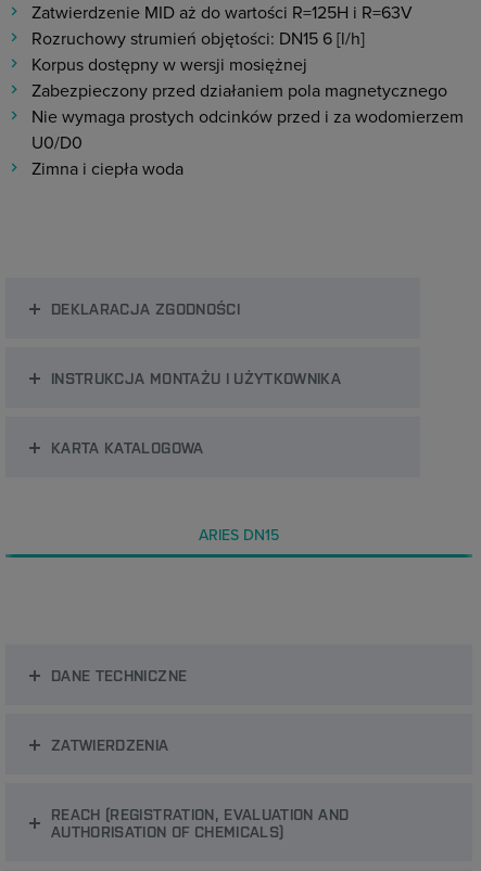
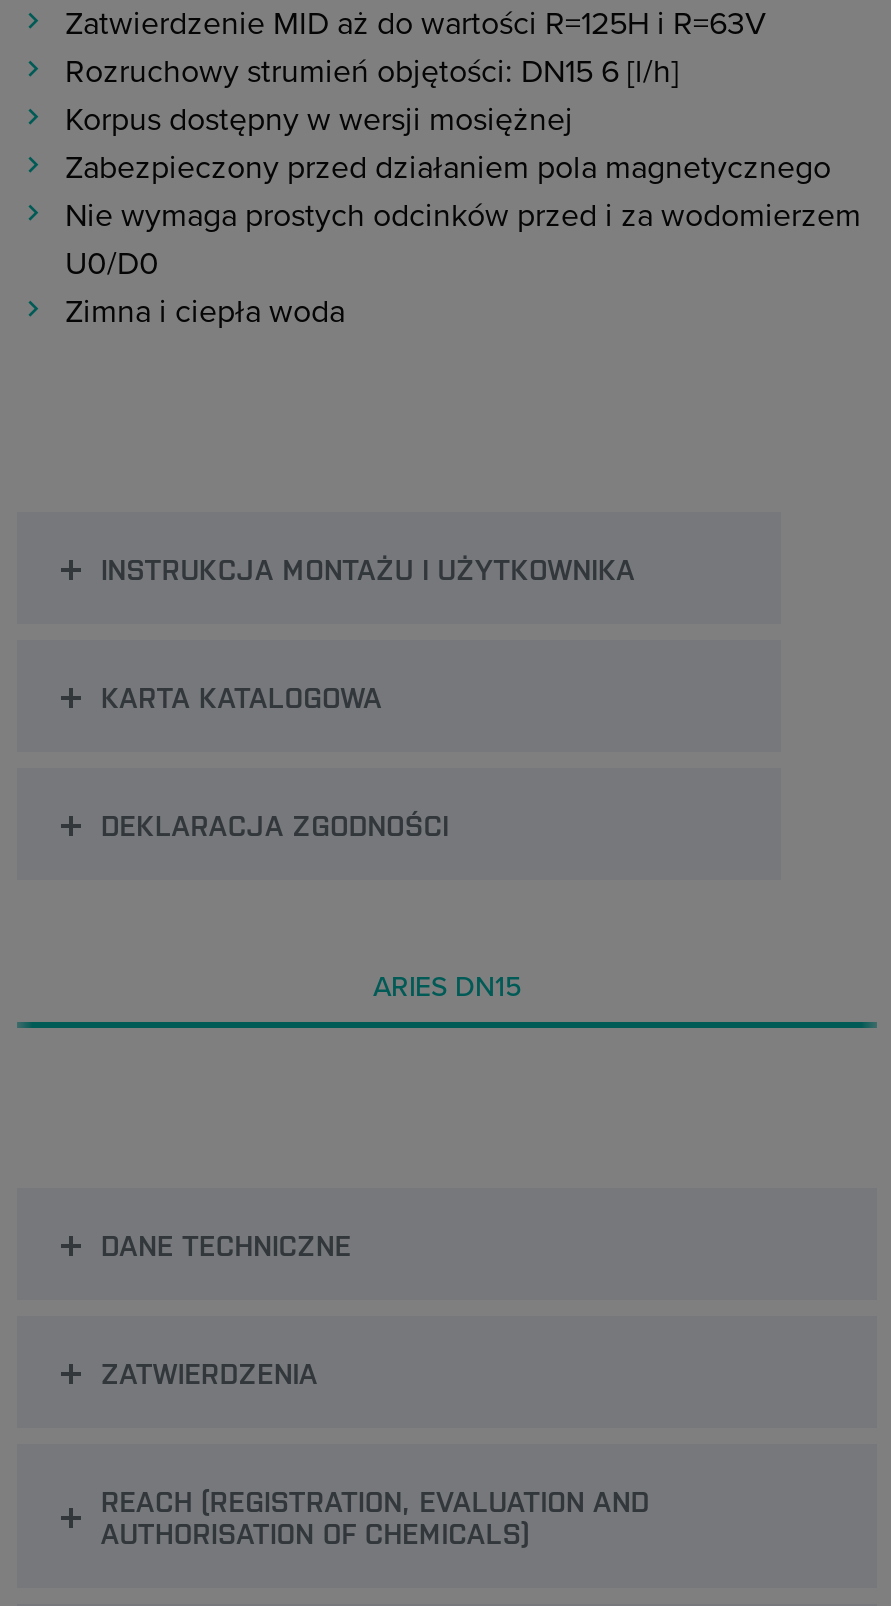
moved down: DEKLARACJA ZGODNOŚCI

moved up: INSTRUKCJA MONTAŻU I UŻYTKOWNIKA | KARTA KATALOGOWA
